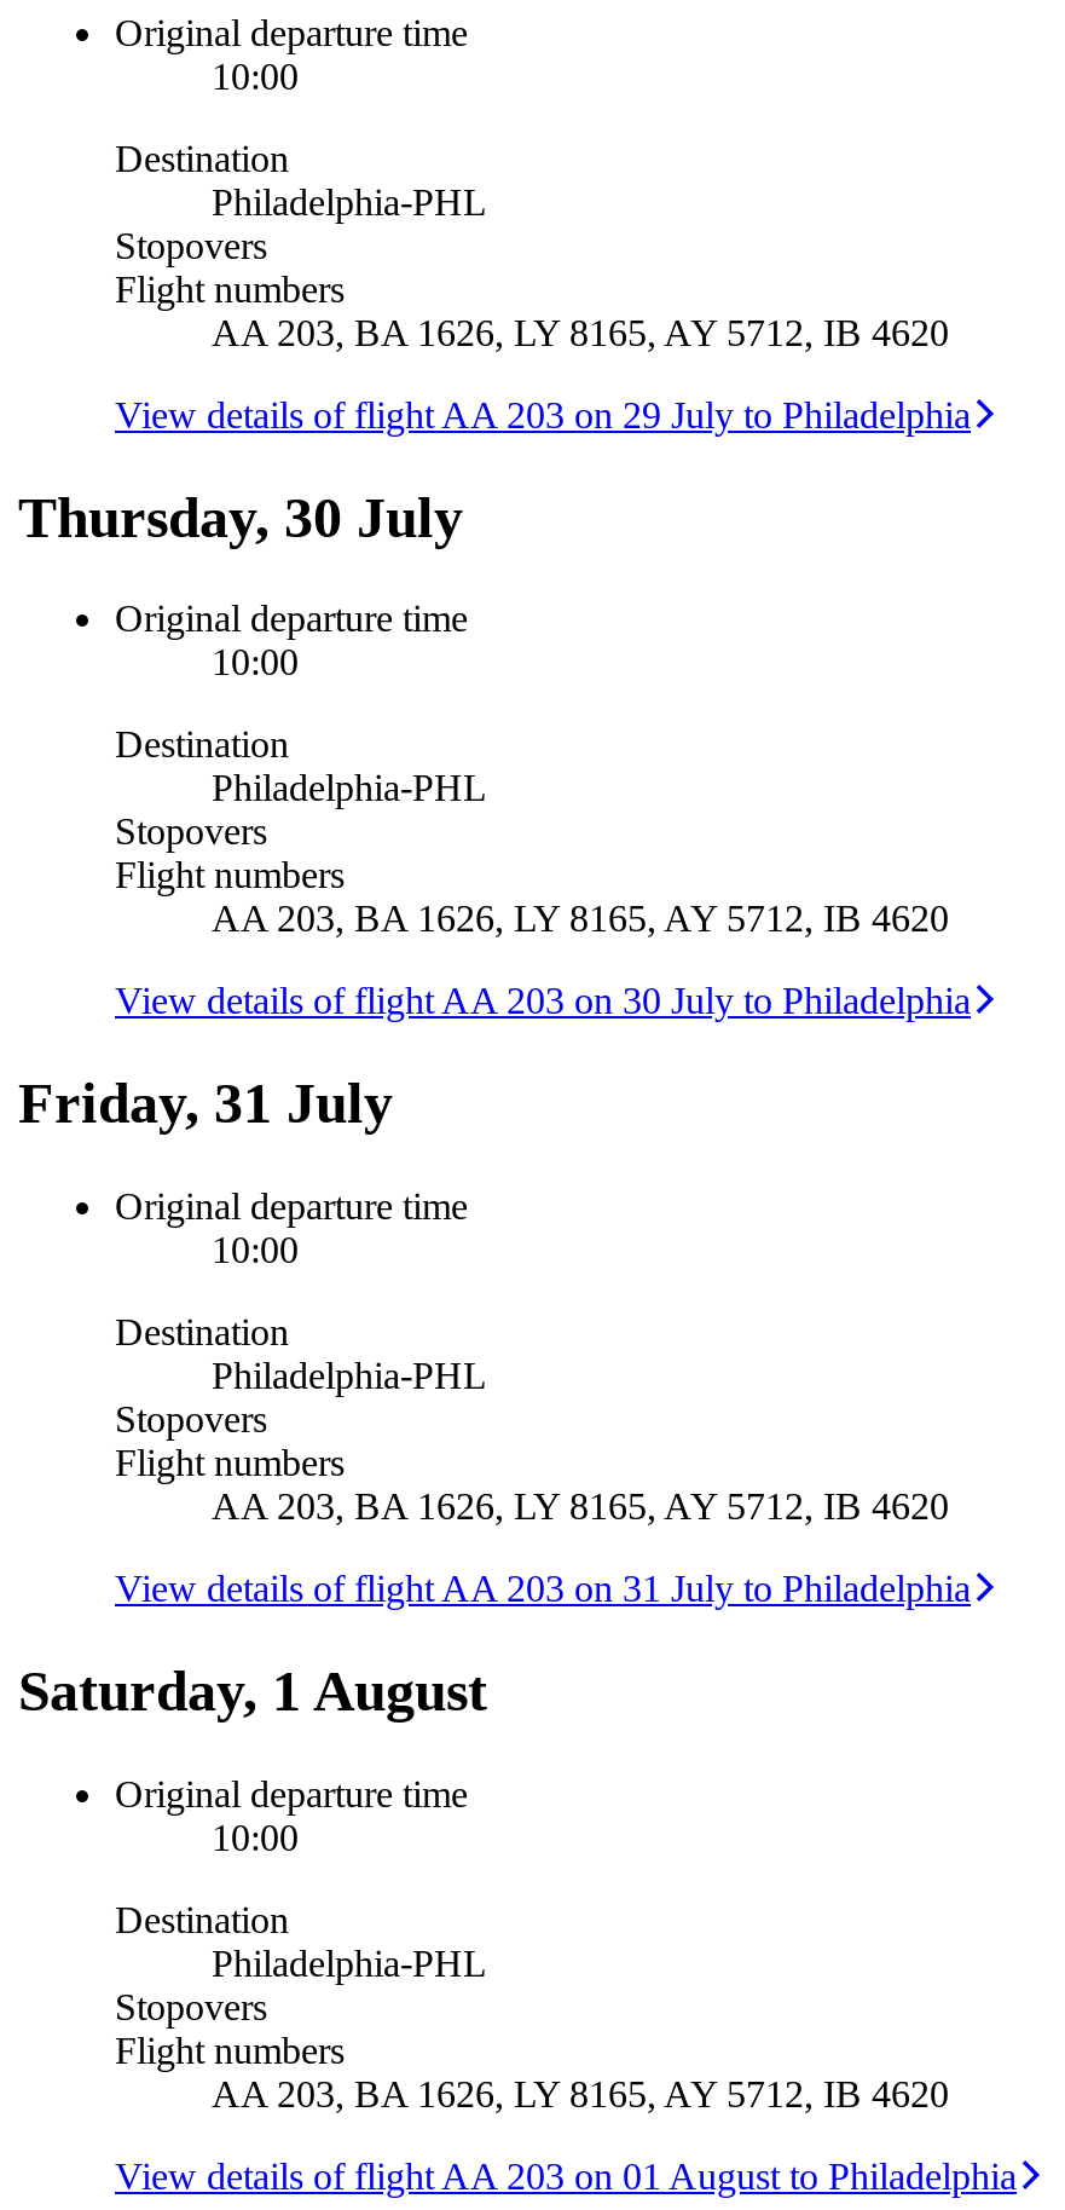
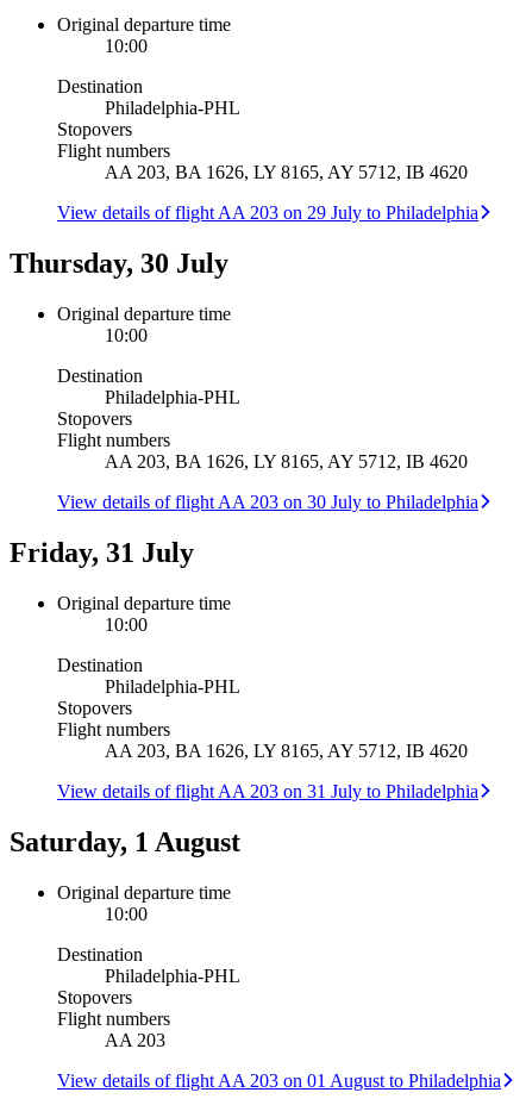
- AA 203, BA 1626, LY 8165, AY 5712, IB 4620
+ AA 203
